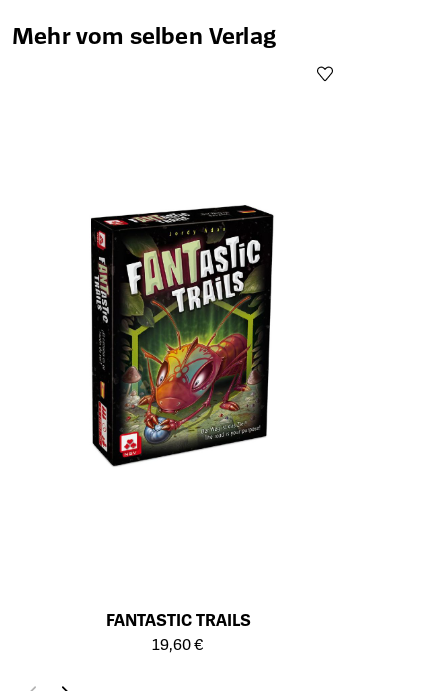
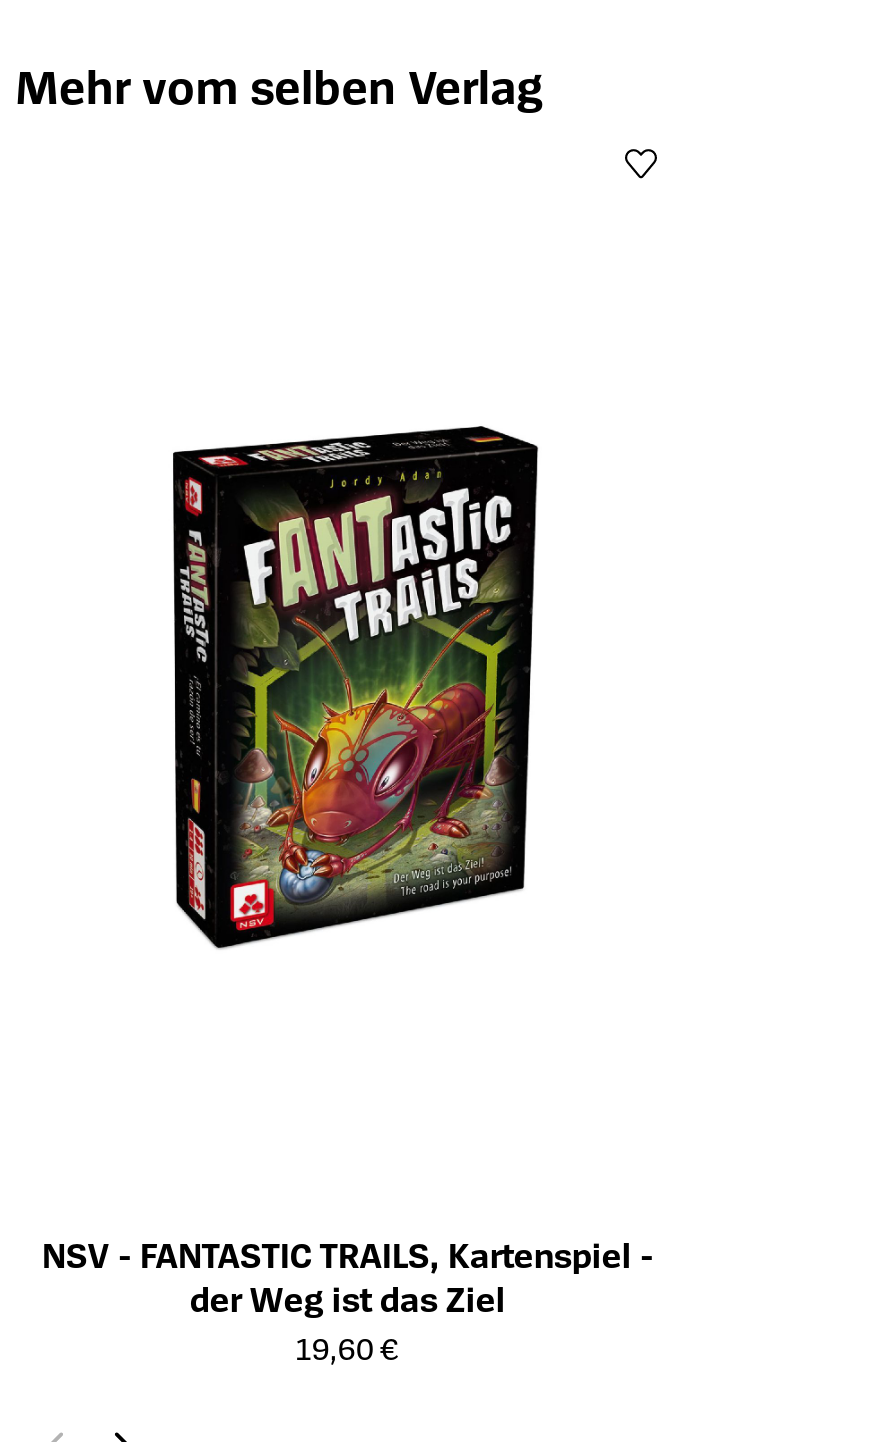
- FANTASTIC TRAILS
+ NSV - FANTASTIC TRAILS, Kartenspiel -
+ der Weg ist das Ziel
